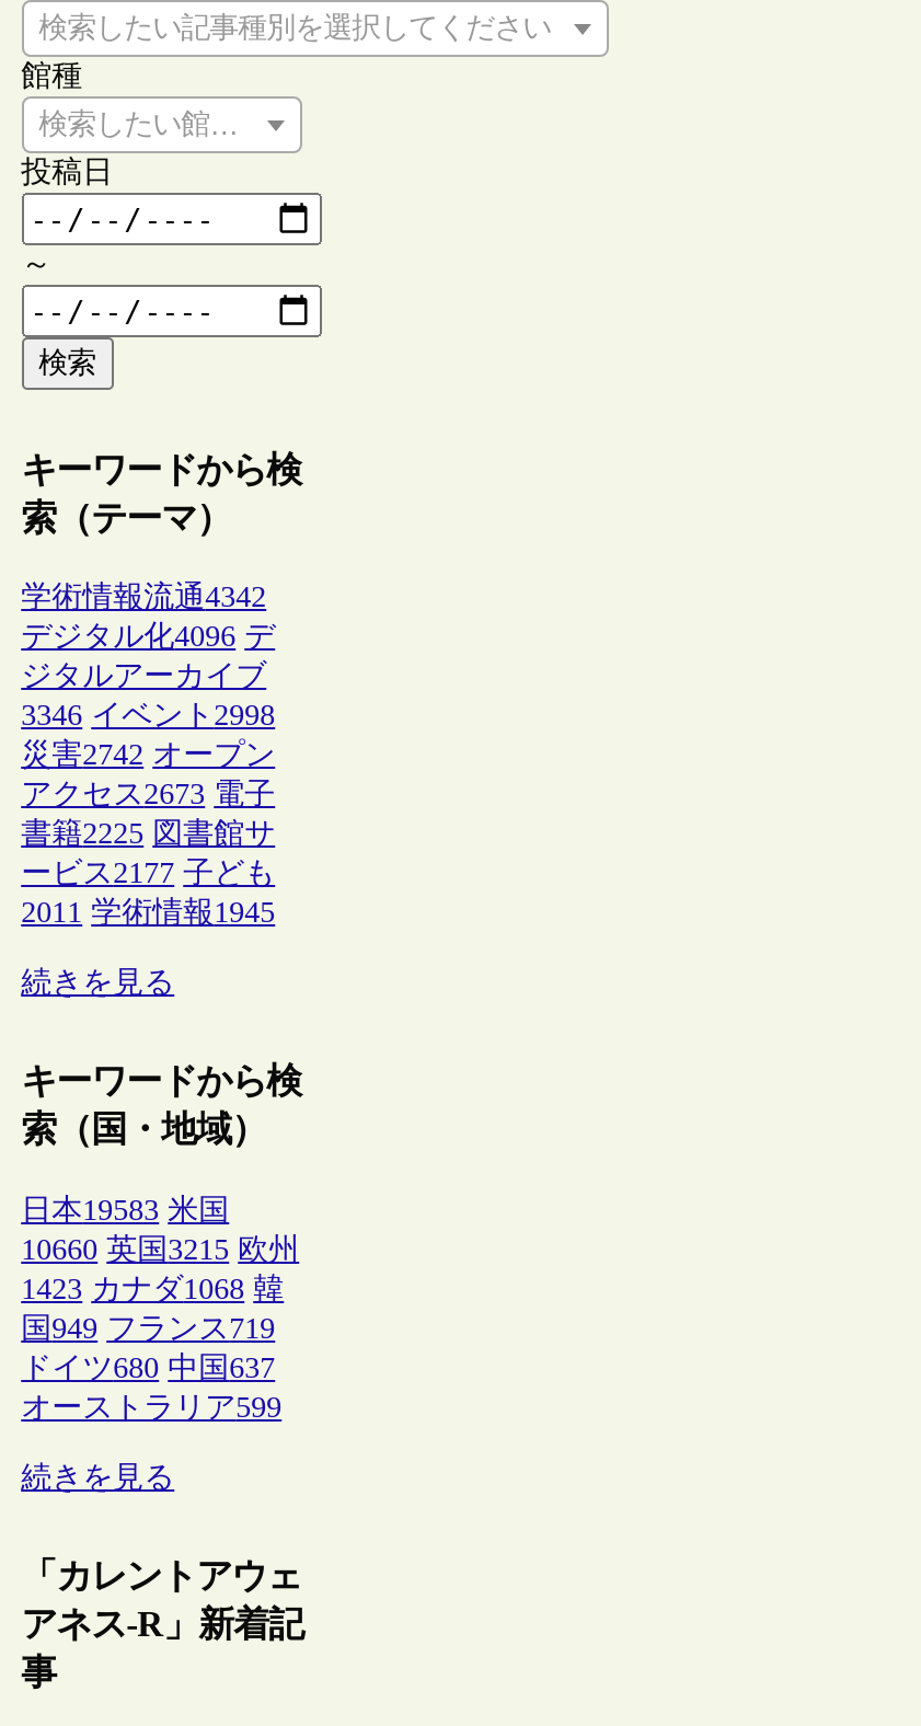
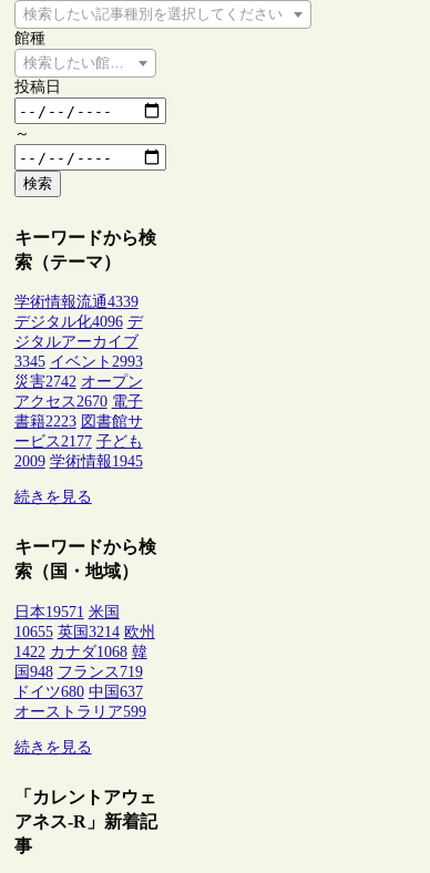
- 学術情報流通4342
+ 学術情報流通4339

- 3346 イベント2998
+ 3345 イベント2993

- アクセス2673 電子
+ アクセス2670 電子

- 書籍2225 図書館サ
+ 書籍2223 図書館サ

- 2011 学術情報1945
+ 2009 学術情報1945

- 日本19583 米国
+ 日本19571 米国

- 10660 英国3215 欧州
+ 10655 英国3214 欧州

- 1423 カナダ1068 韓
+ 1422 カナダ1068 韓

- 国949 フランス719
+ 国948 フランス719
